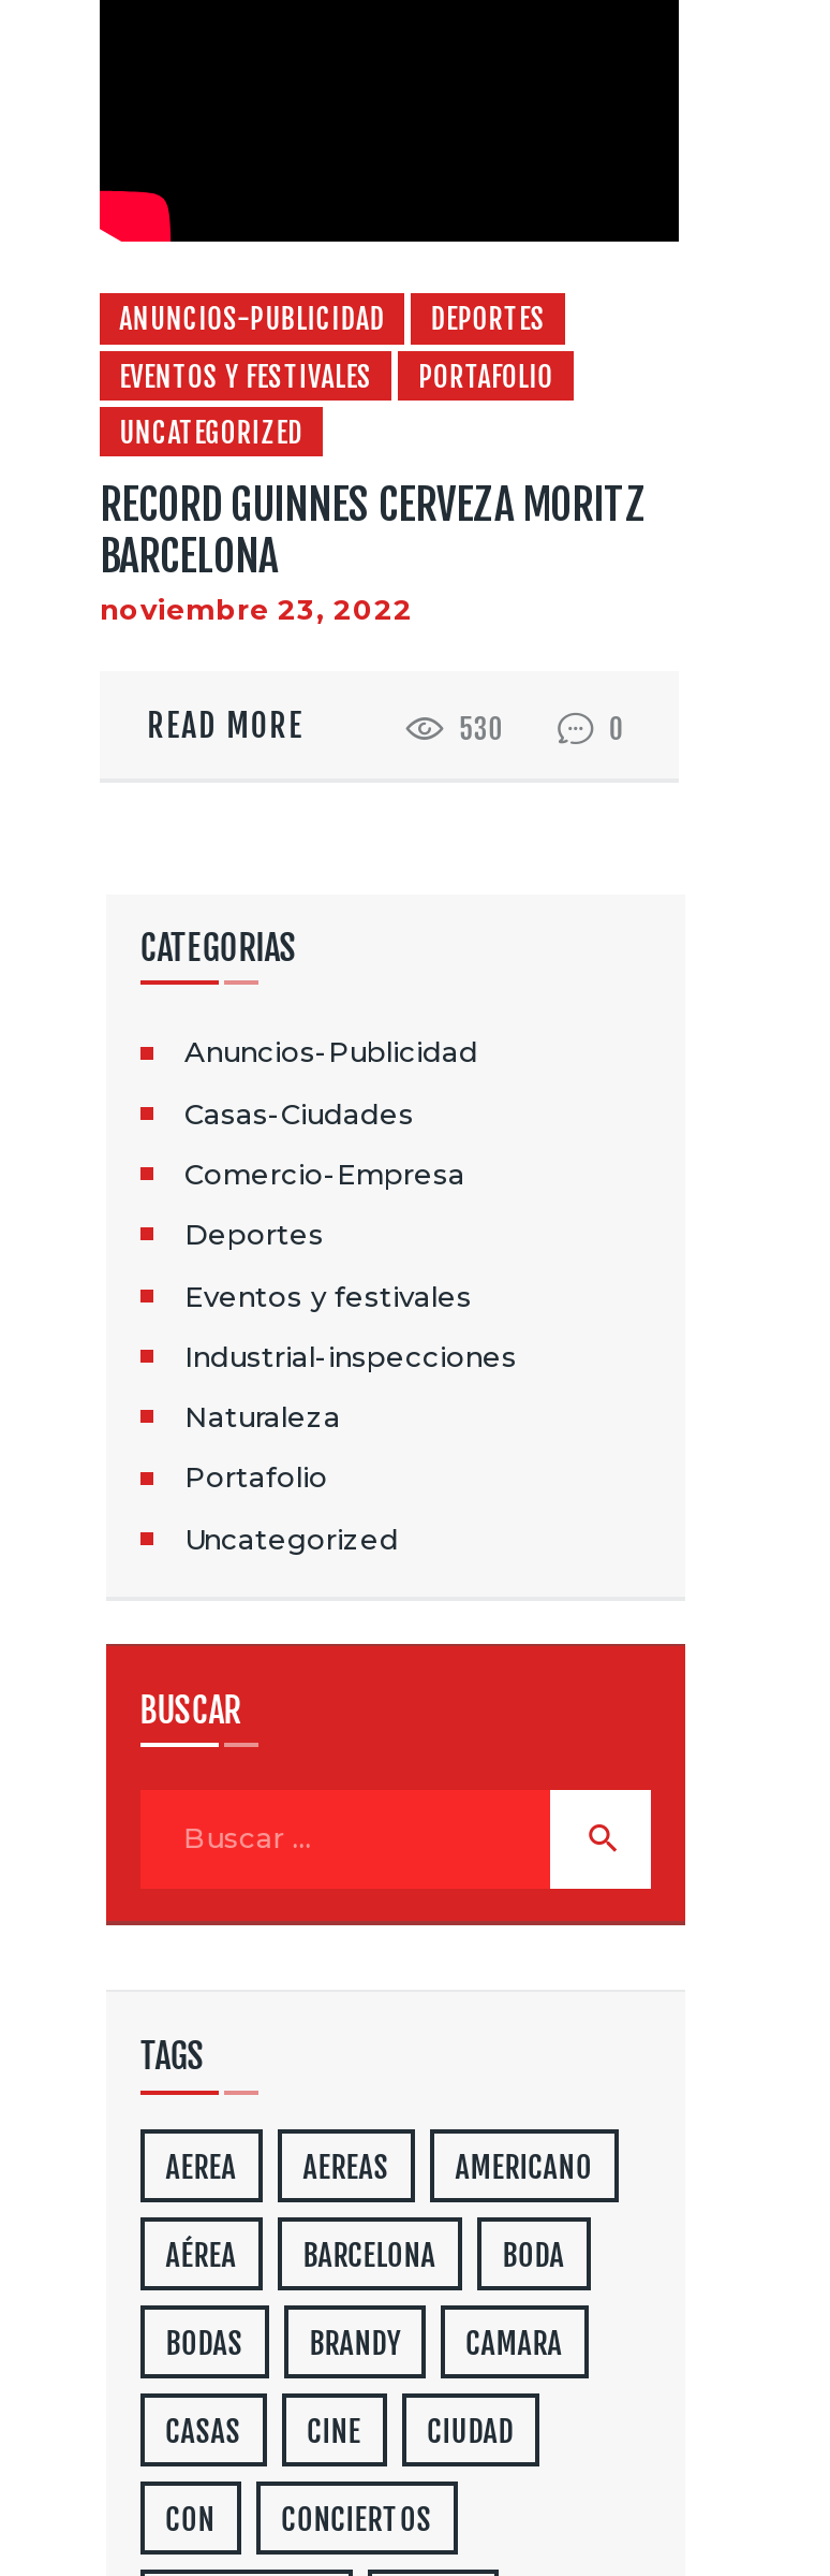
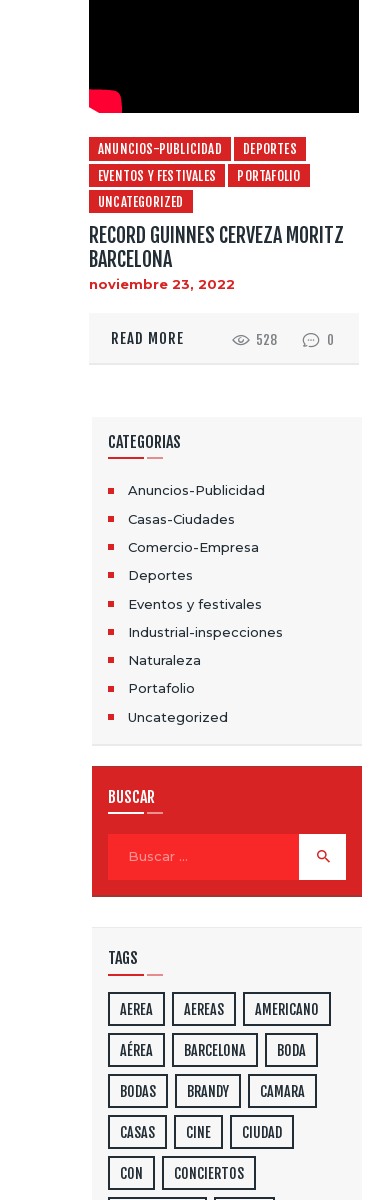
- 530
+ 528
